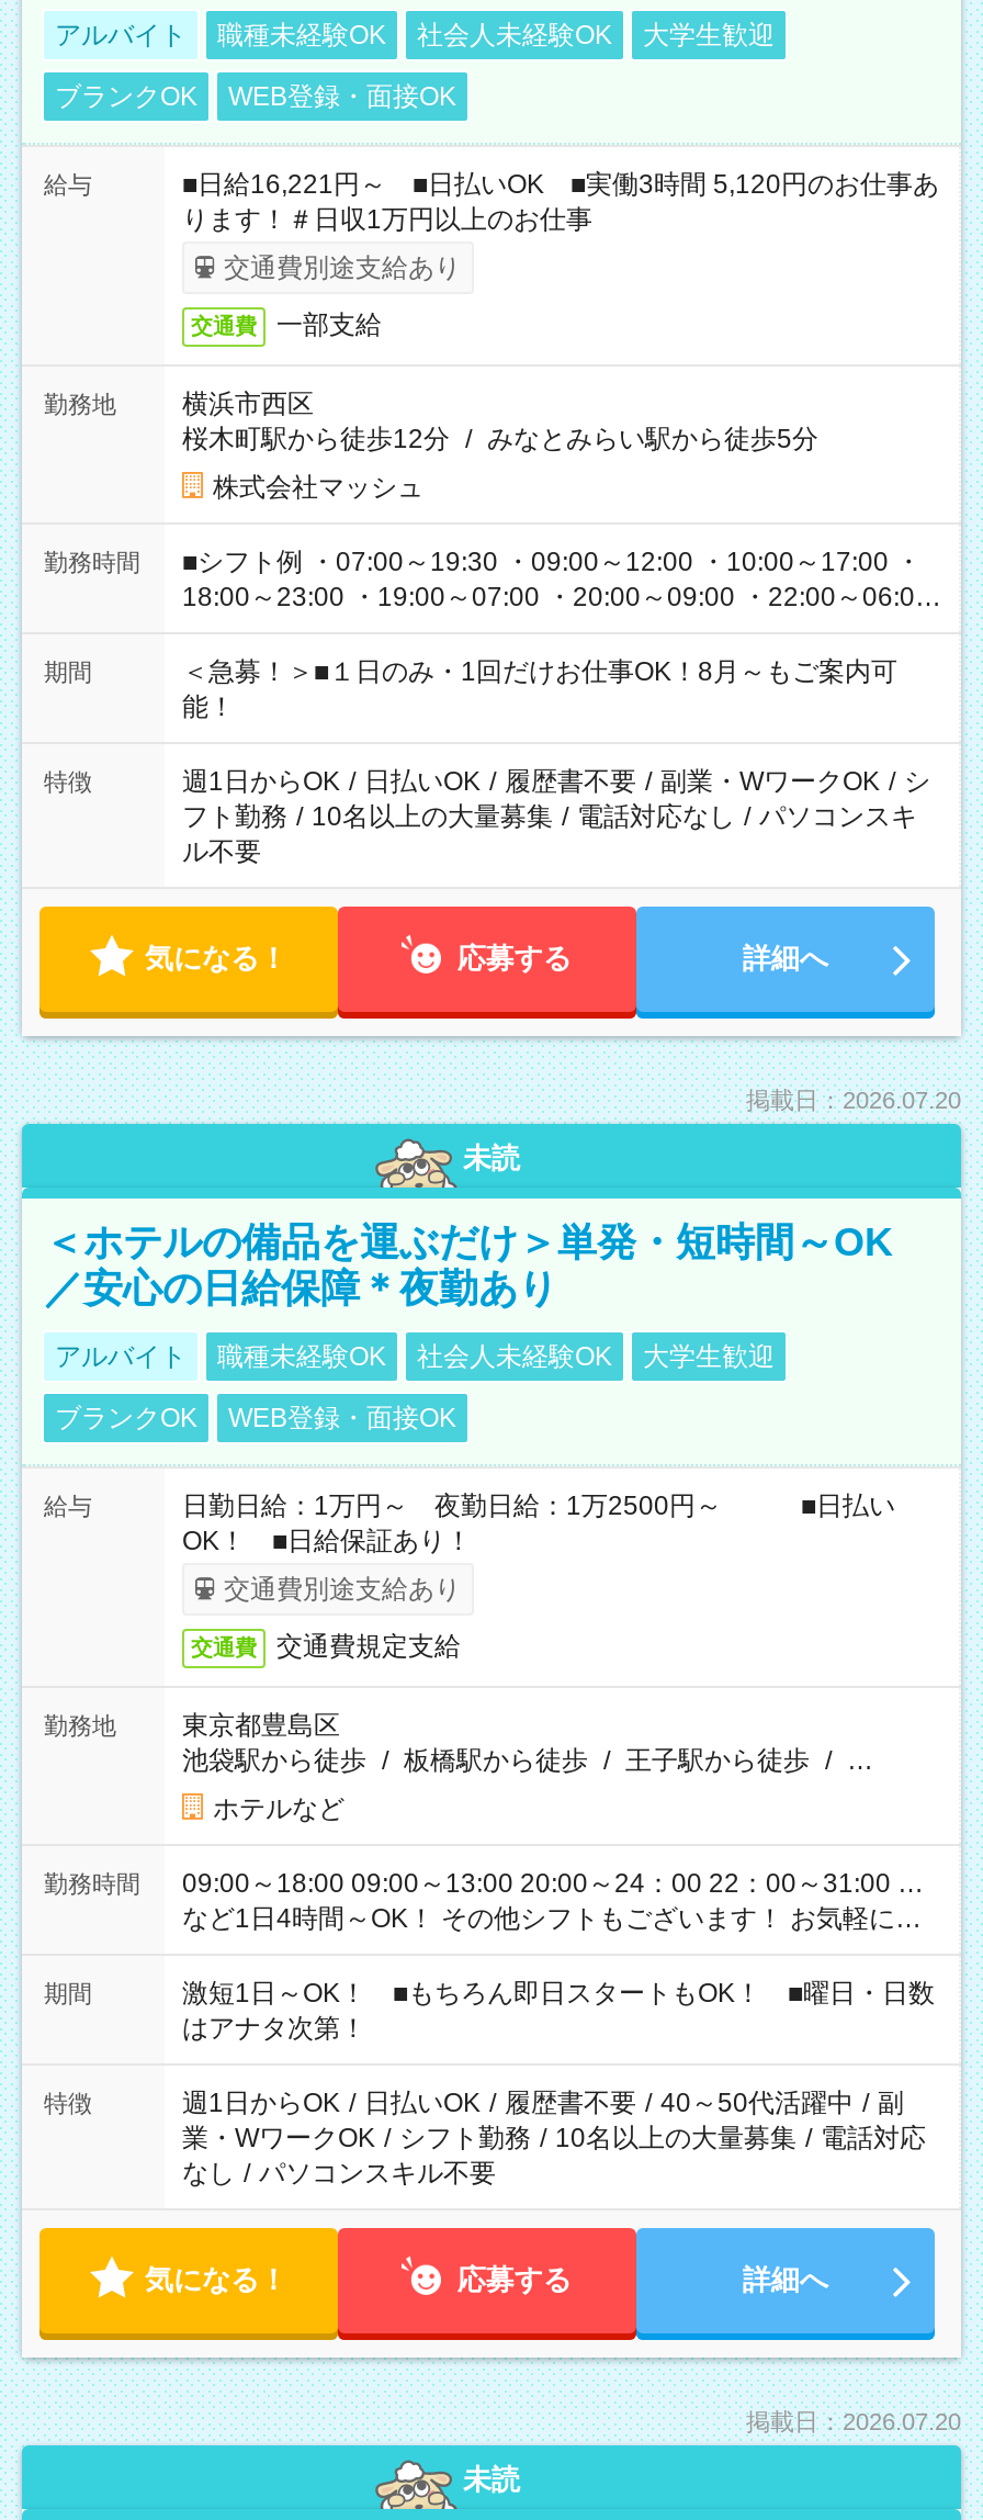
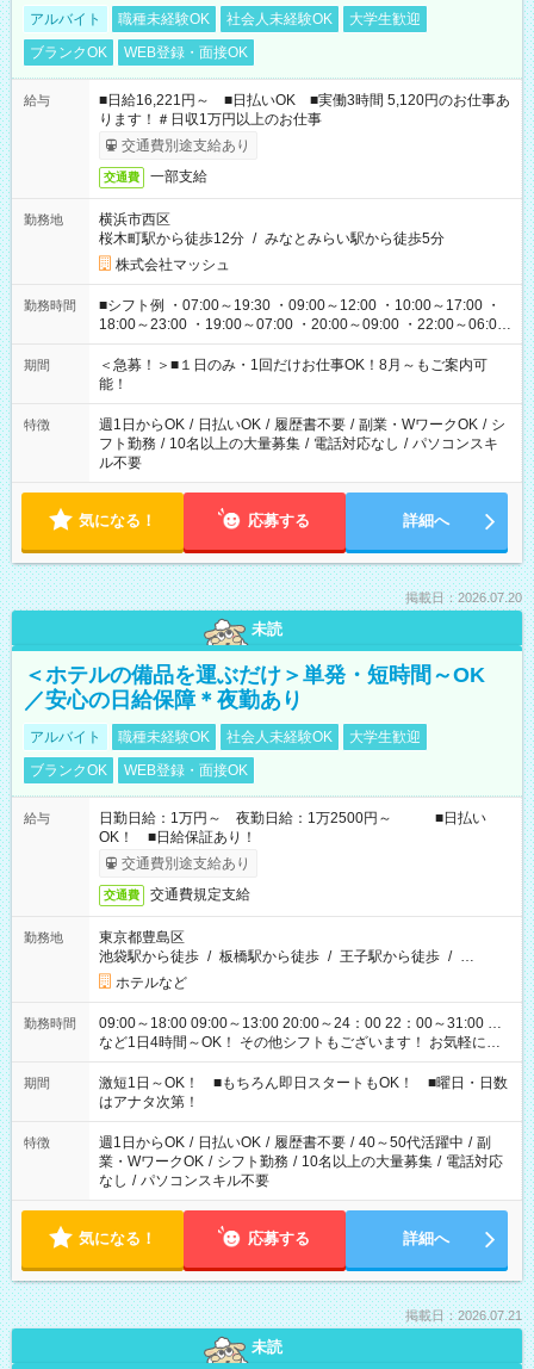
- 掲載日：2026.07.20
+ 掲載日：2026.07.21
